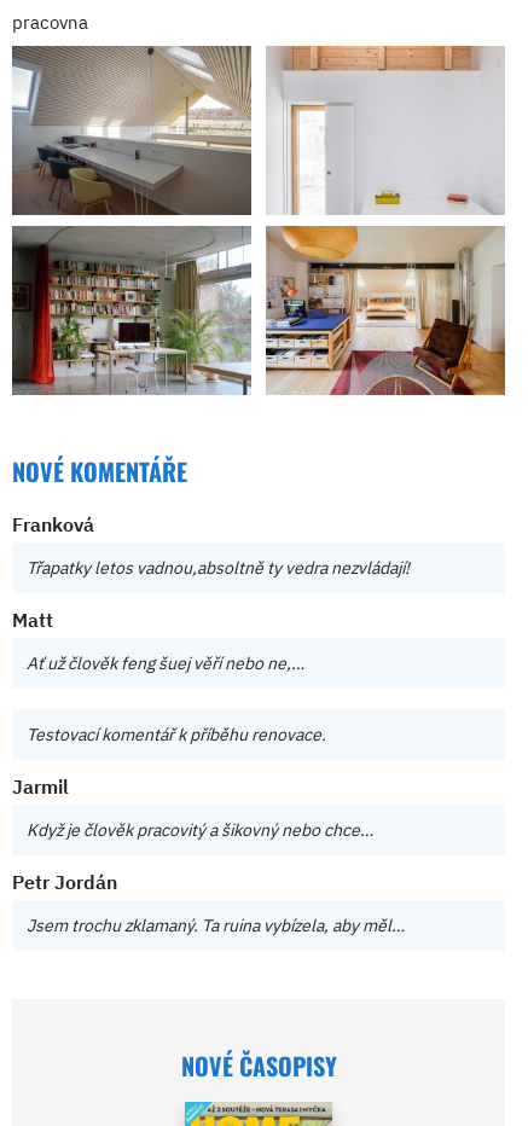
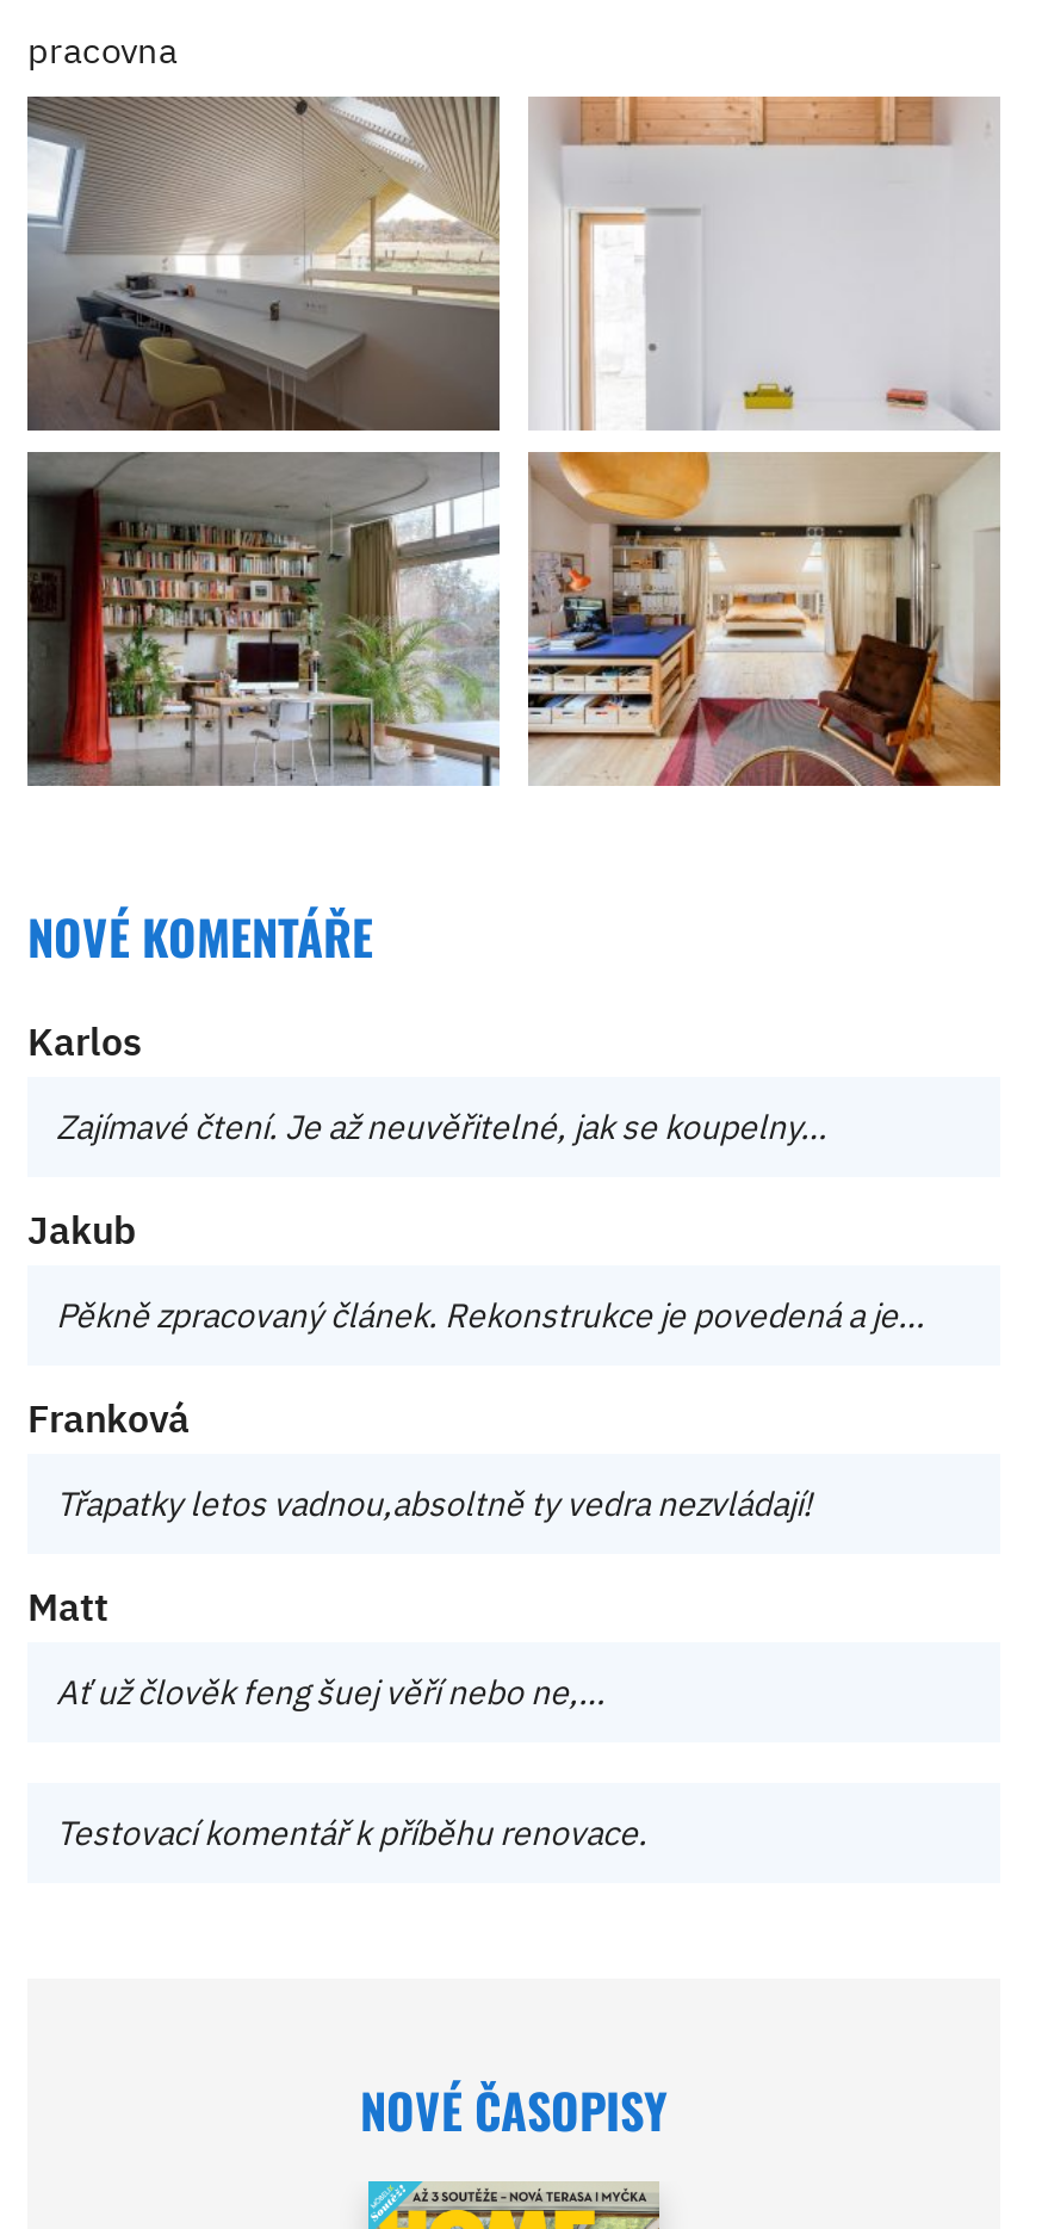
+ Karlos
+ Zajímavé čtení. Je až neuvěřitelné, jak se koupelny…
+ Jakub
+ Pěkně zpracovaný článek. Rekonstrukce je povedená a je…

moved down: Franková | Třapatky letos vadnou,absoltně ty vedra nezvládají! | Matt | Ať už člověk feng šuej věří nebo ne,… | Testovací komentář k příběhu renovace.

- Jarmil
- Když je člověk pracovitý a šikovný nebo chce…
- Petr Jordán
- Jsem trochu zklamaný. Ta ruina vybízela, aby měl…
